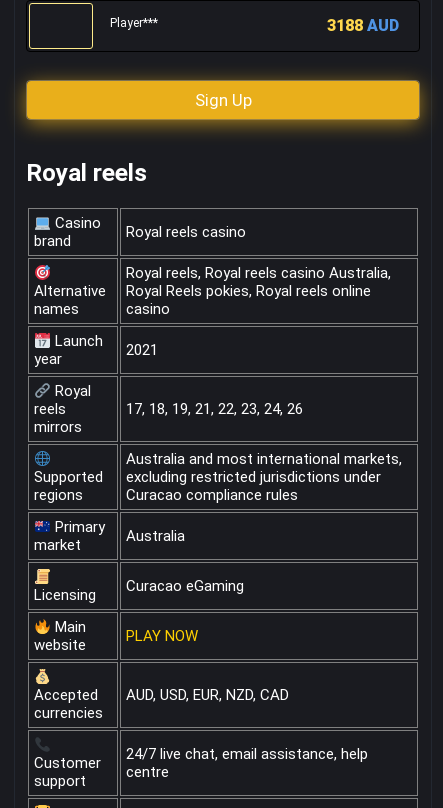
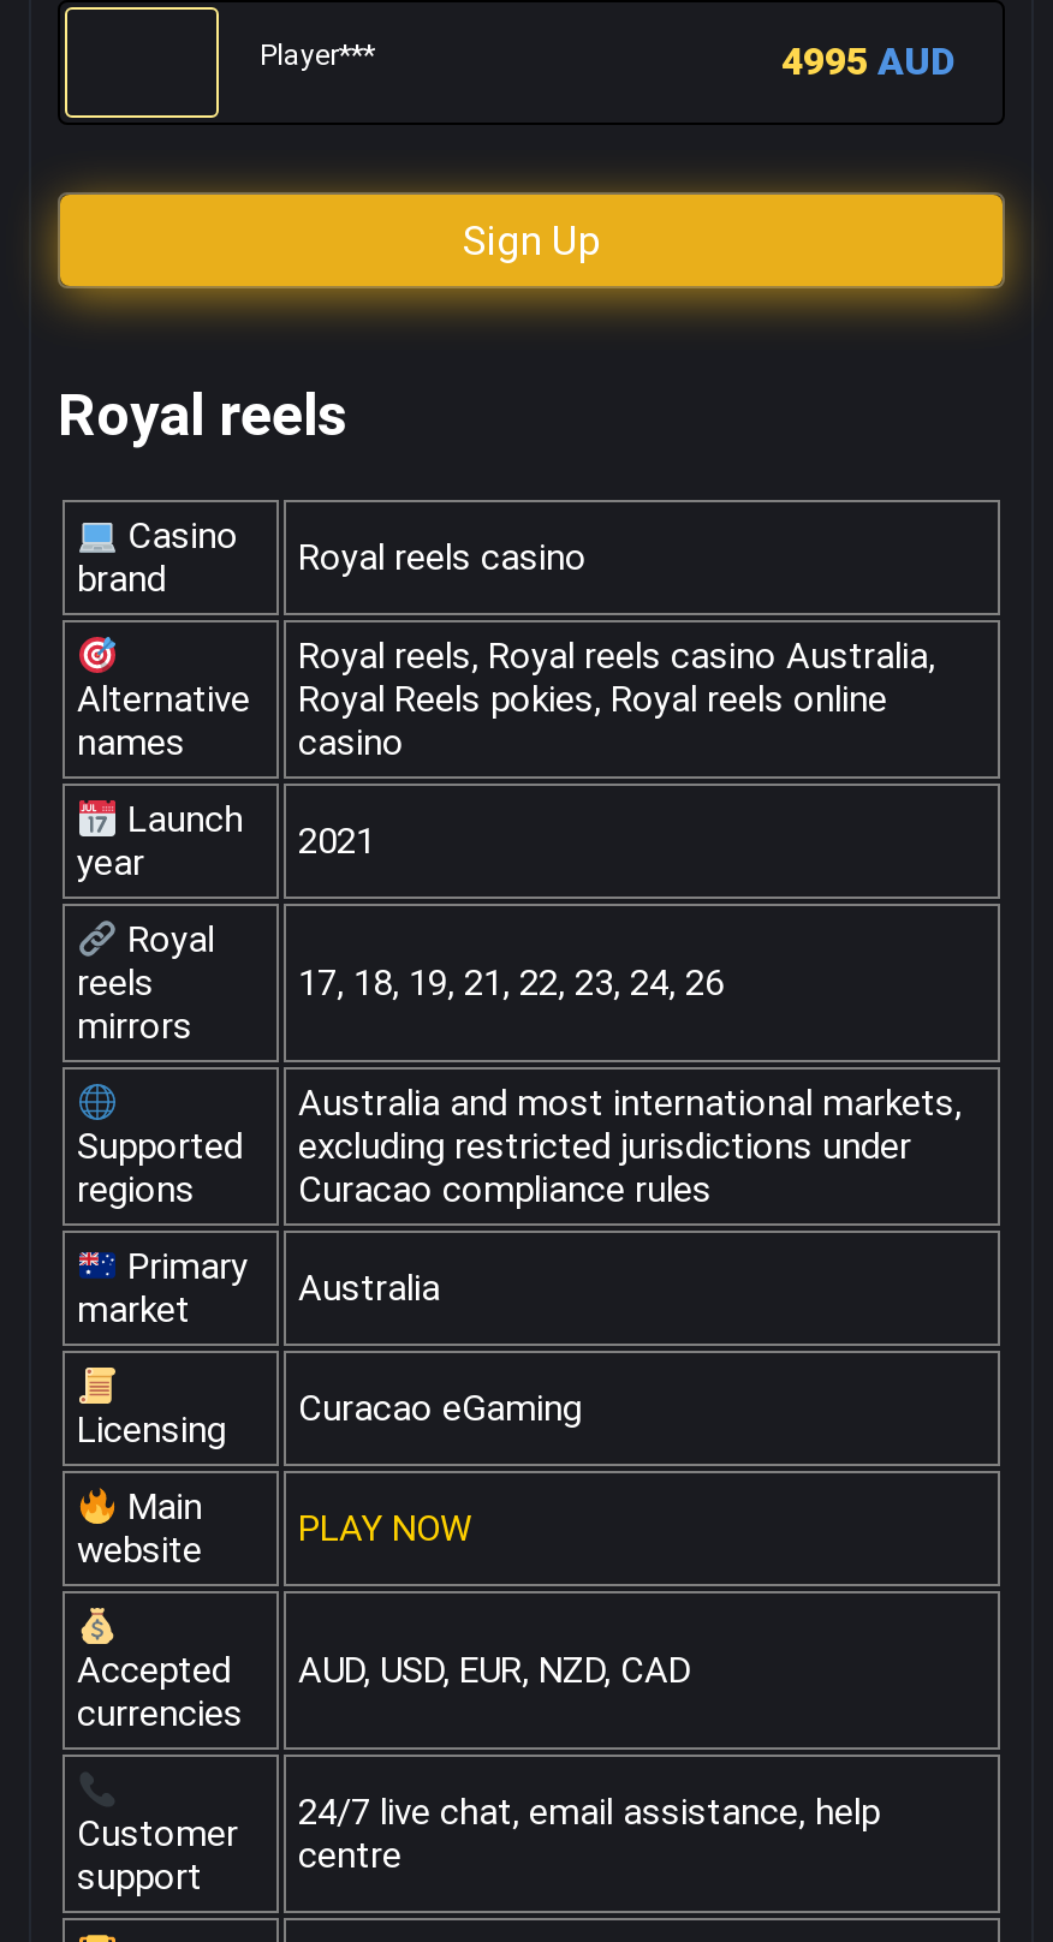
- 3188 AUD
+ 4995 AUD
